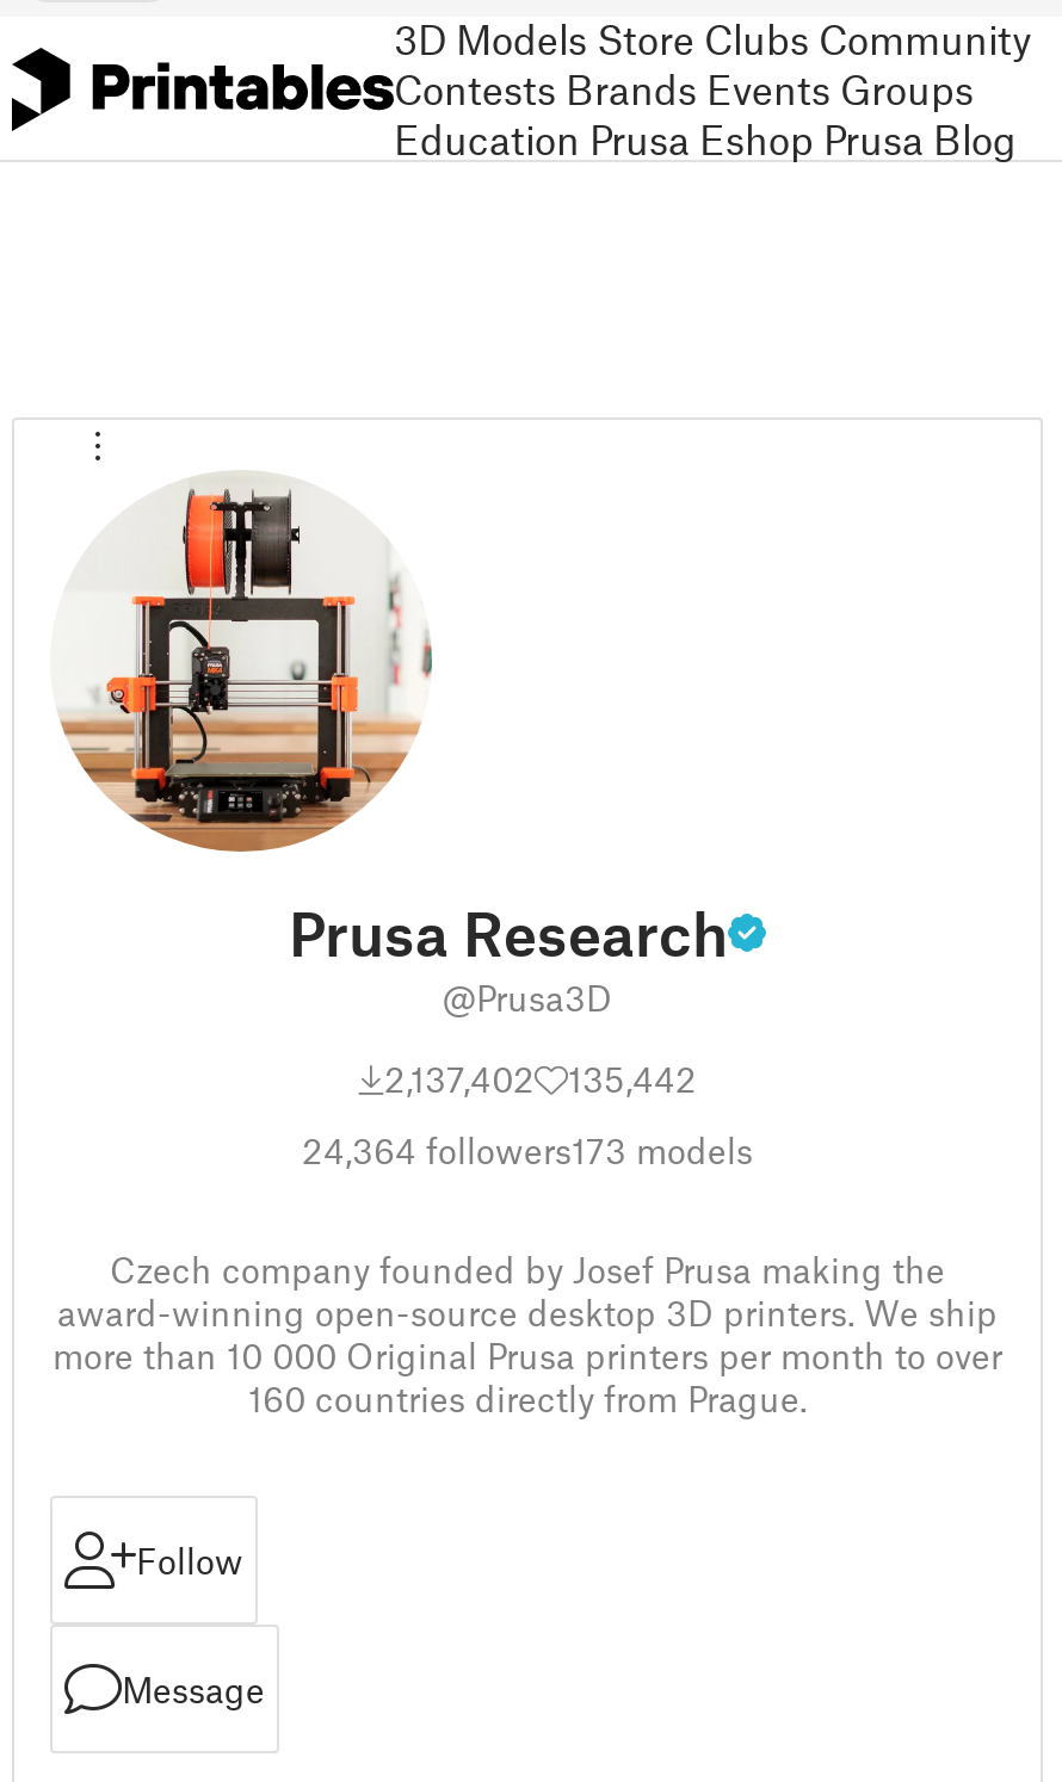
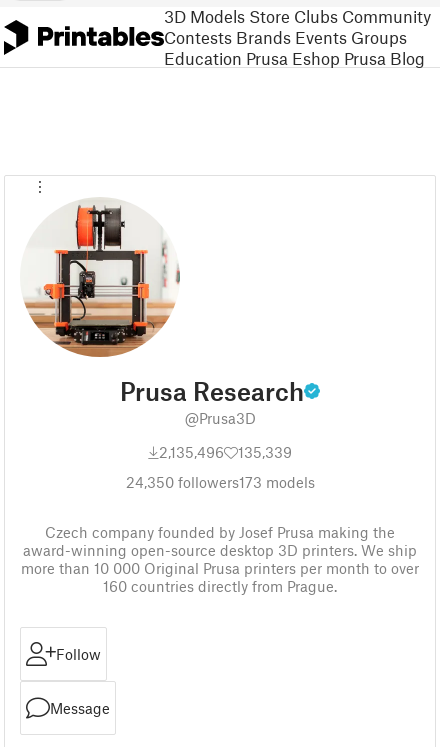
- 2,137,402
+ 2,135,496

- 135,442
+ 135,339

- 24,364 followers173 models
+ 24,350 followers173 models
